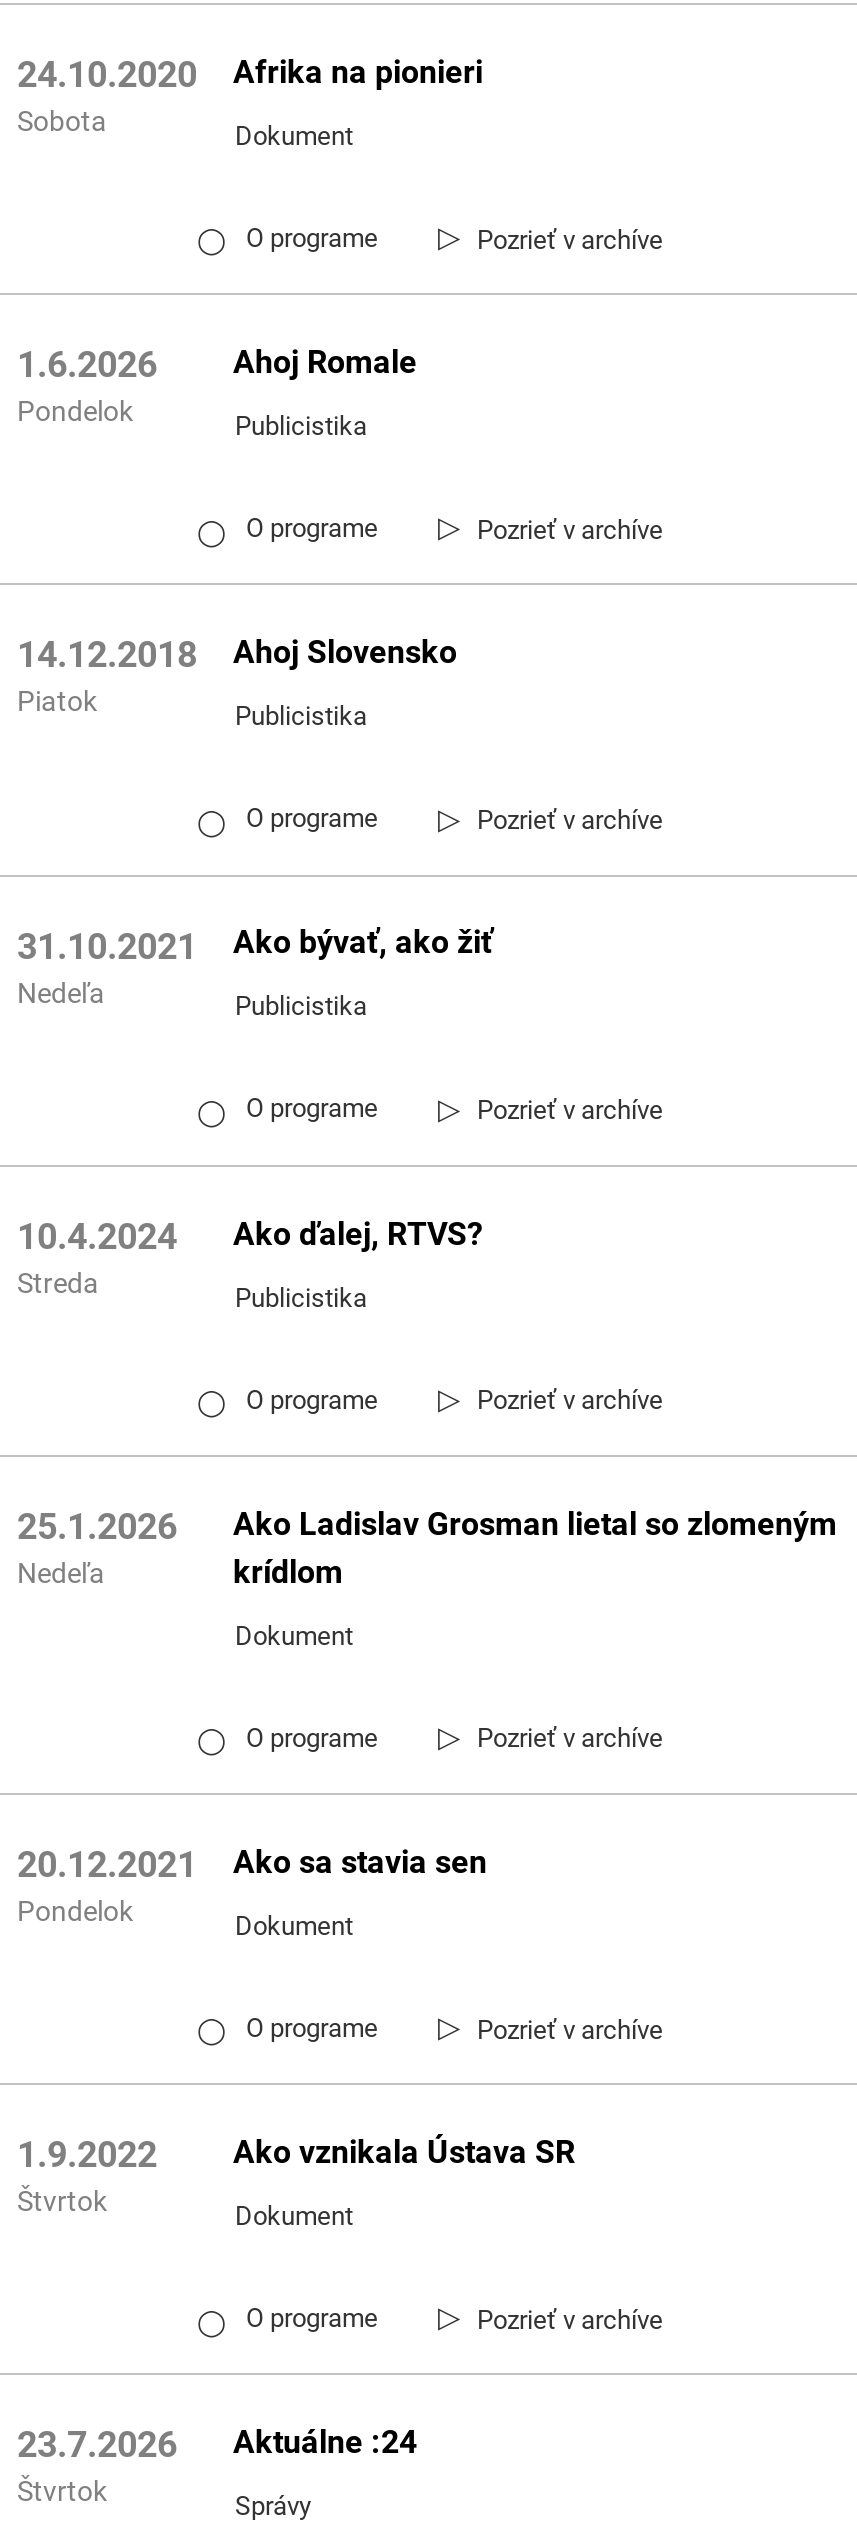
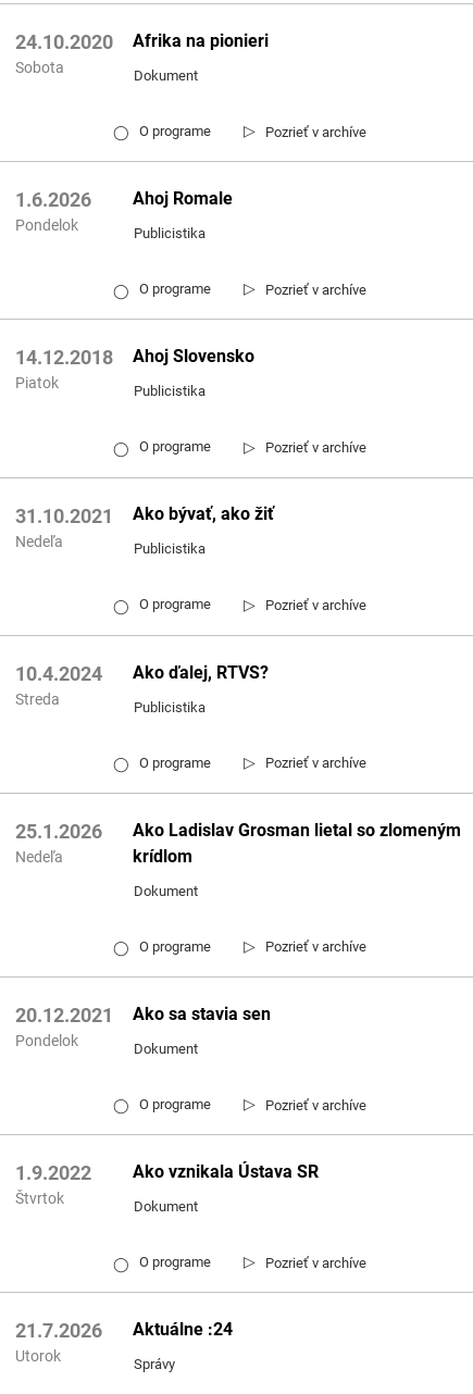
- 23.7.2026 Aktuálne :24
+ 21.7.2026 Aktuálne :24

- Štvrtok
+ Utorok
